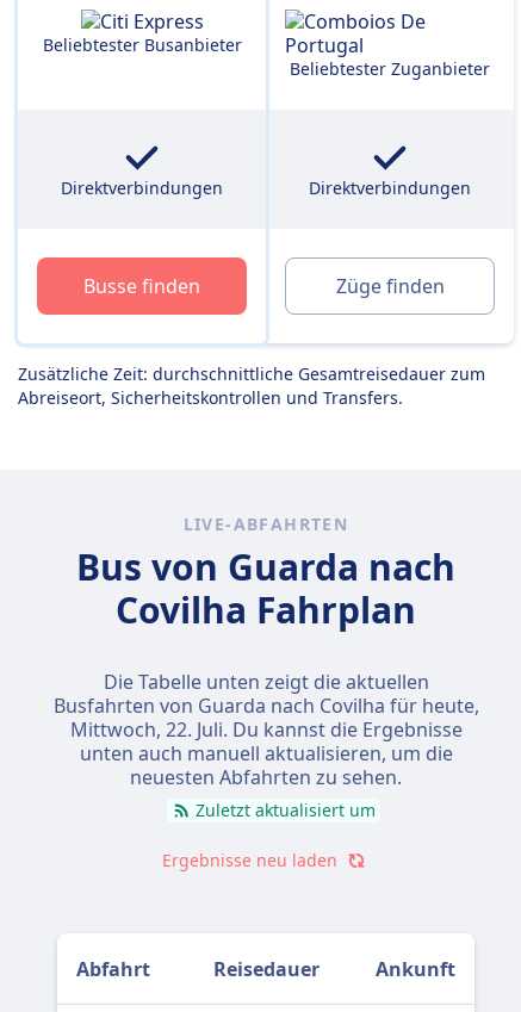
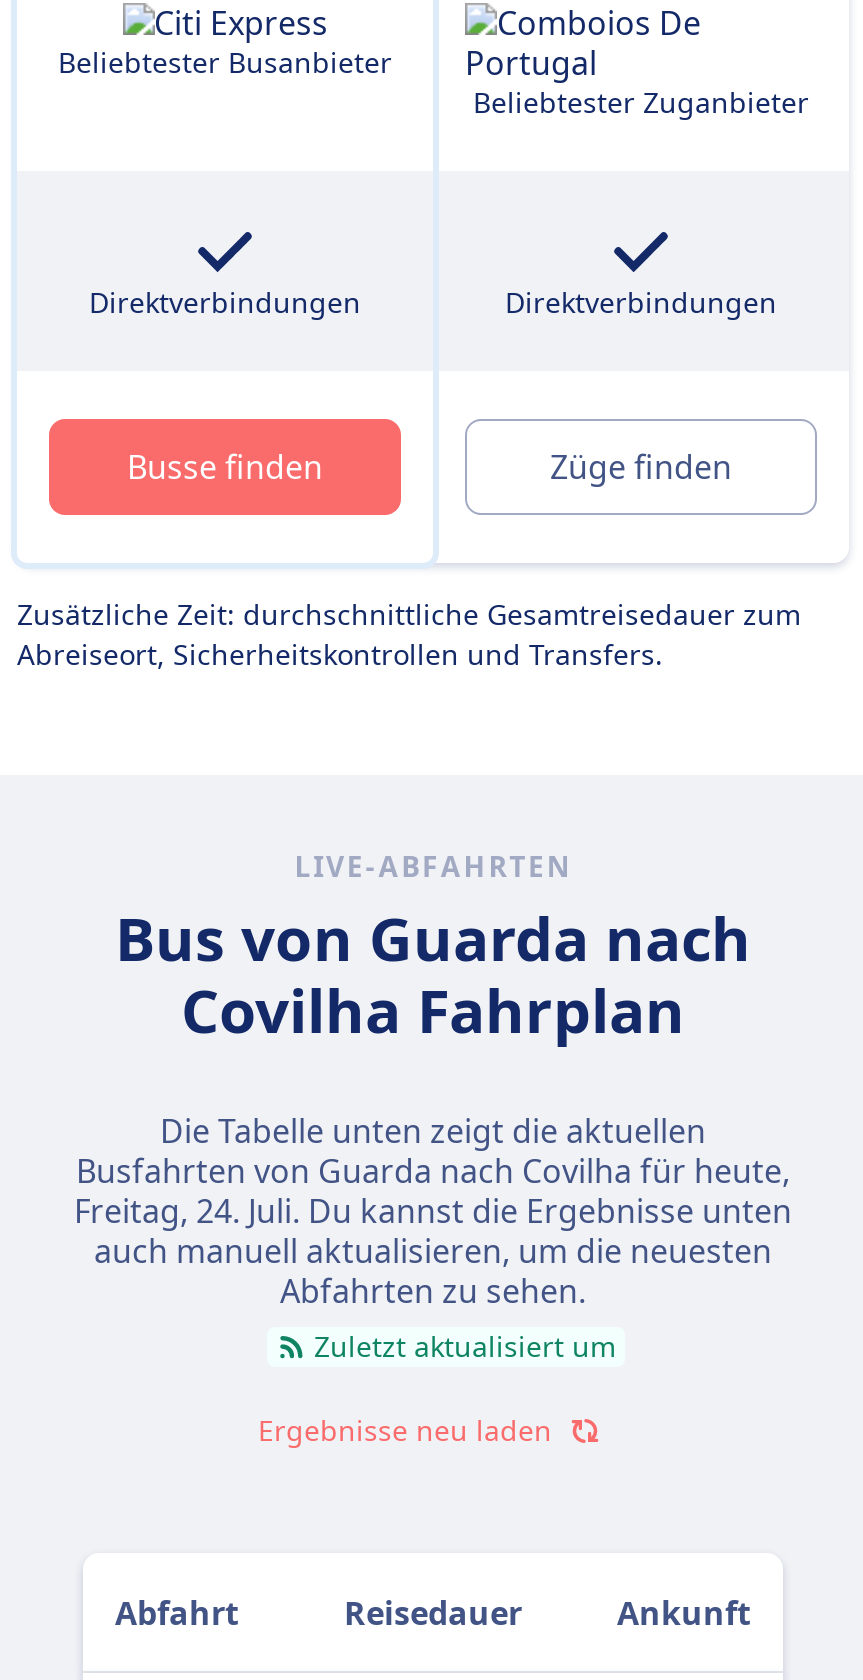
- Mittwoch, 22. Juli. Du kannst die Ergebnisse
- unten auch manuell aktualisieren, um die
- neuesten Abfahrten zu sehen.
+ Freitag, 24. Juli. Du kannst die Ergebnisse unten
+ auch manuell aktualisieren, um die neuesten
+ Abfahrten zu sehen.
